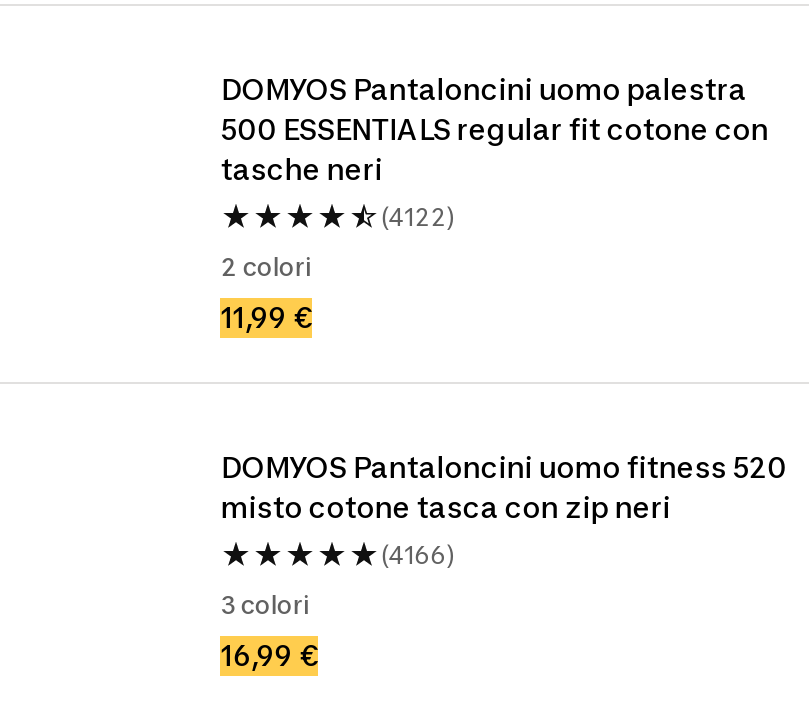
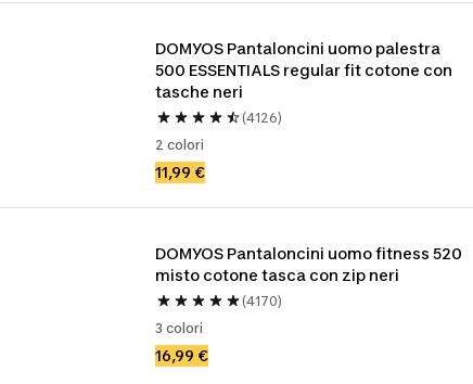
- (4122)
+ (4126)

- (4166)
+ (4170)
